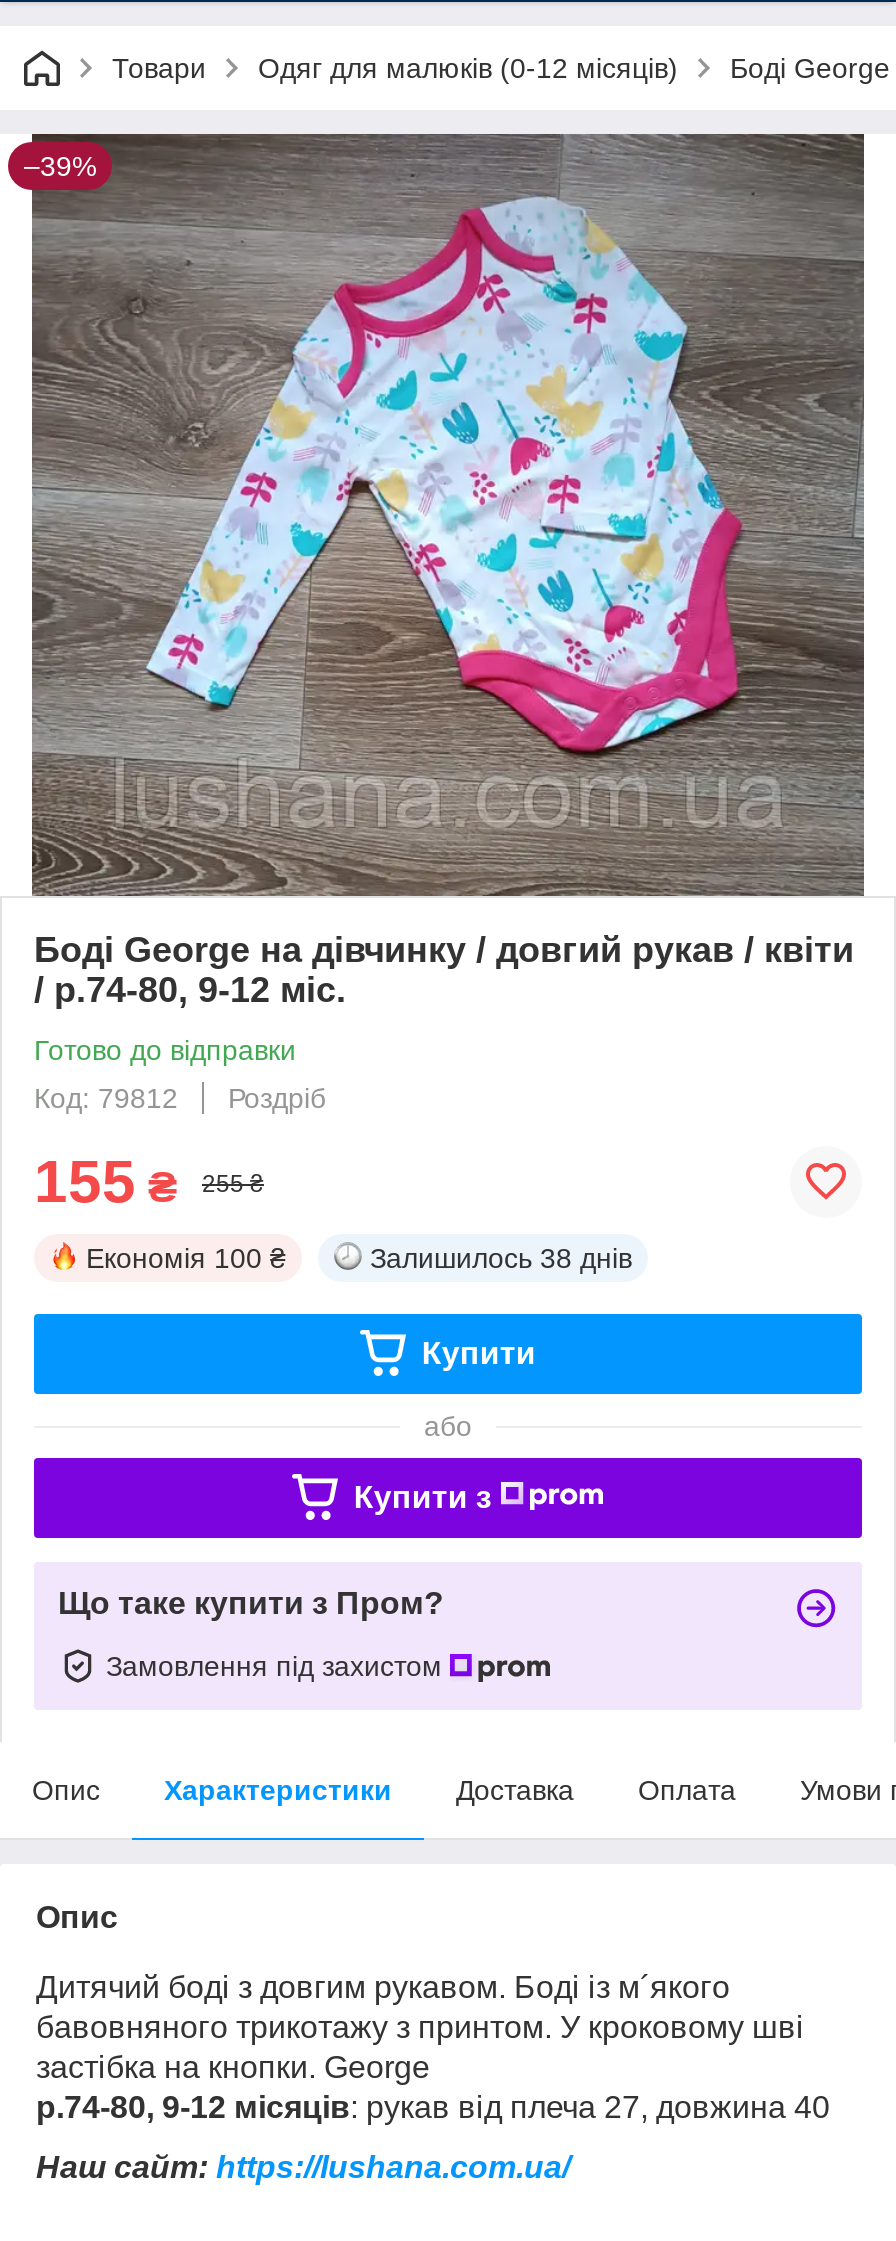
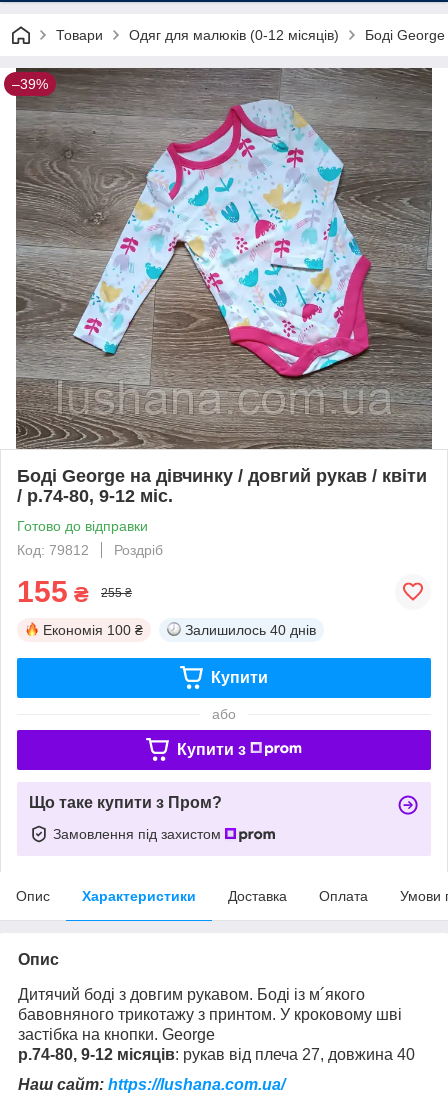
- Залишилось 38 днів
+ Залишилось 40 днів
